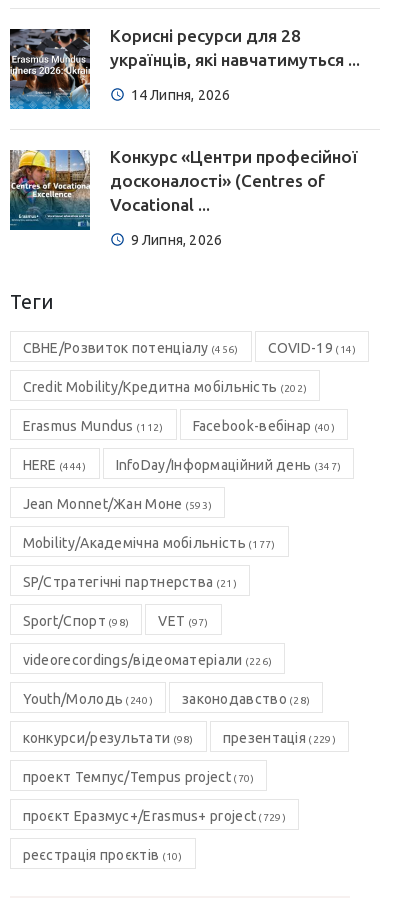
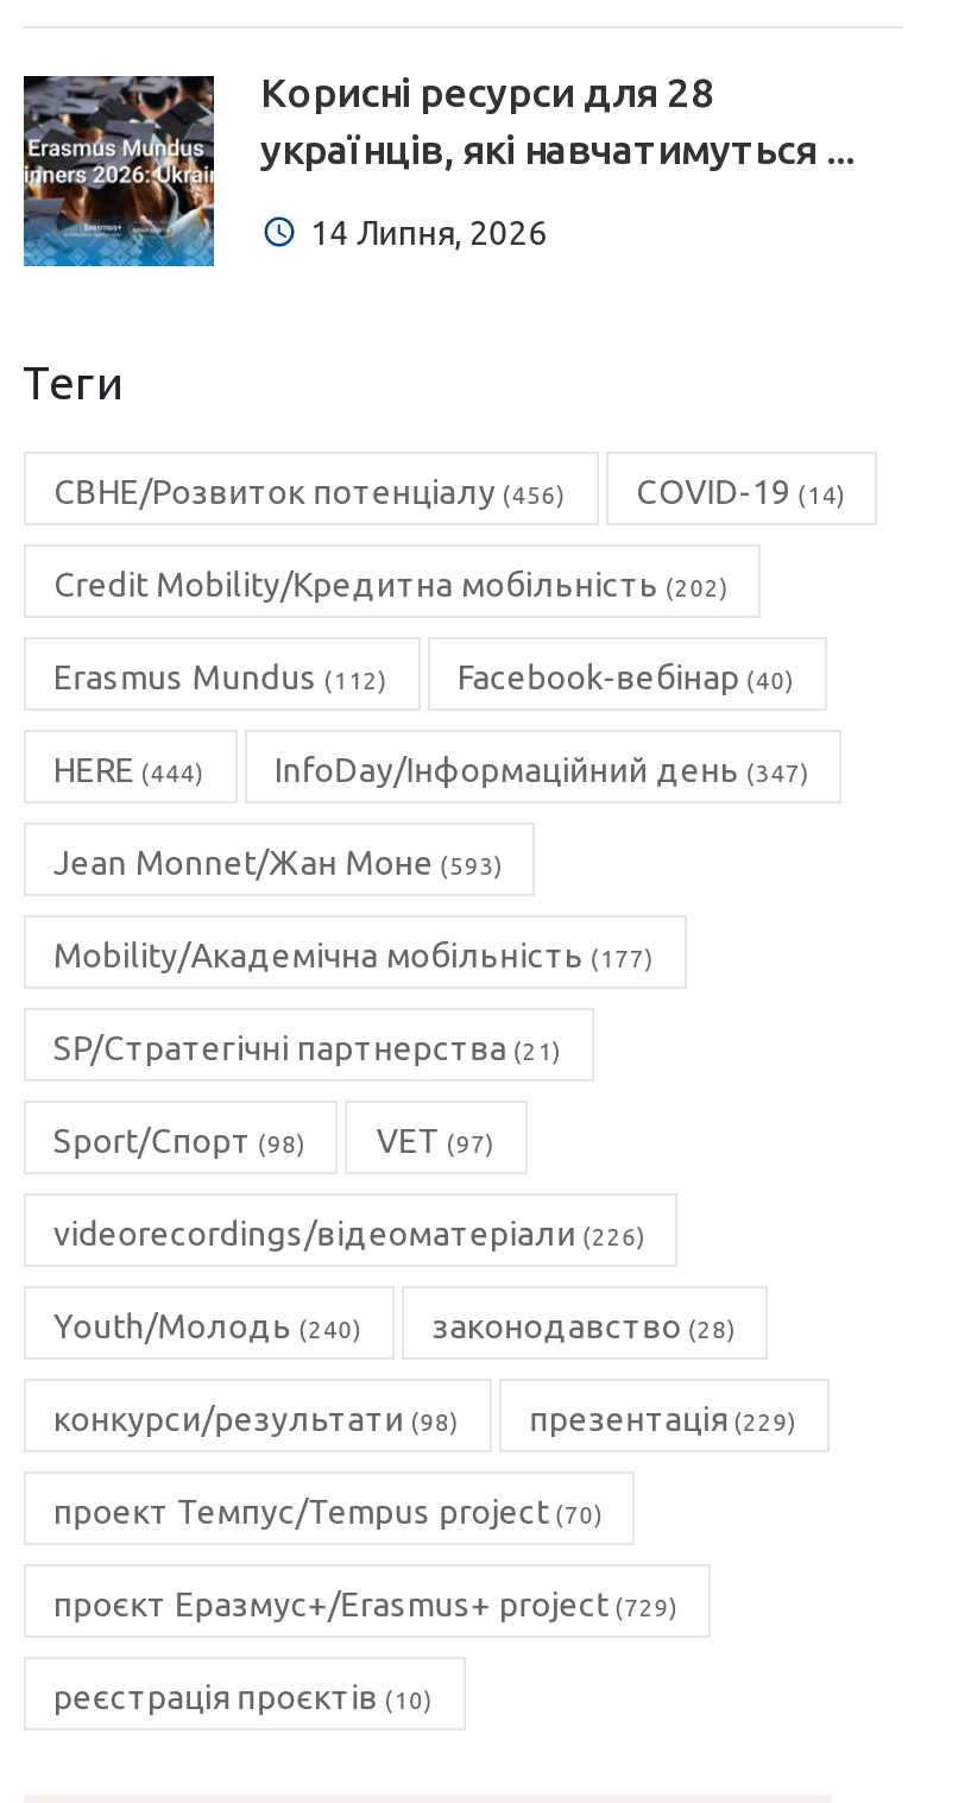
- [image]
- Конкурс «Центри професійної
- досконалості» (Centres of
- Vocational ...
- 9 Липня, 2026
